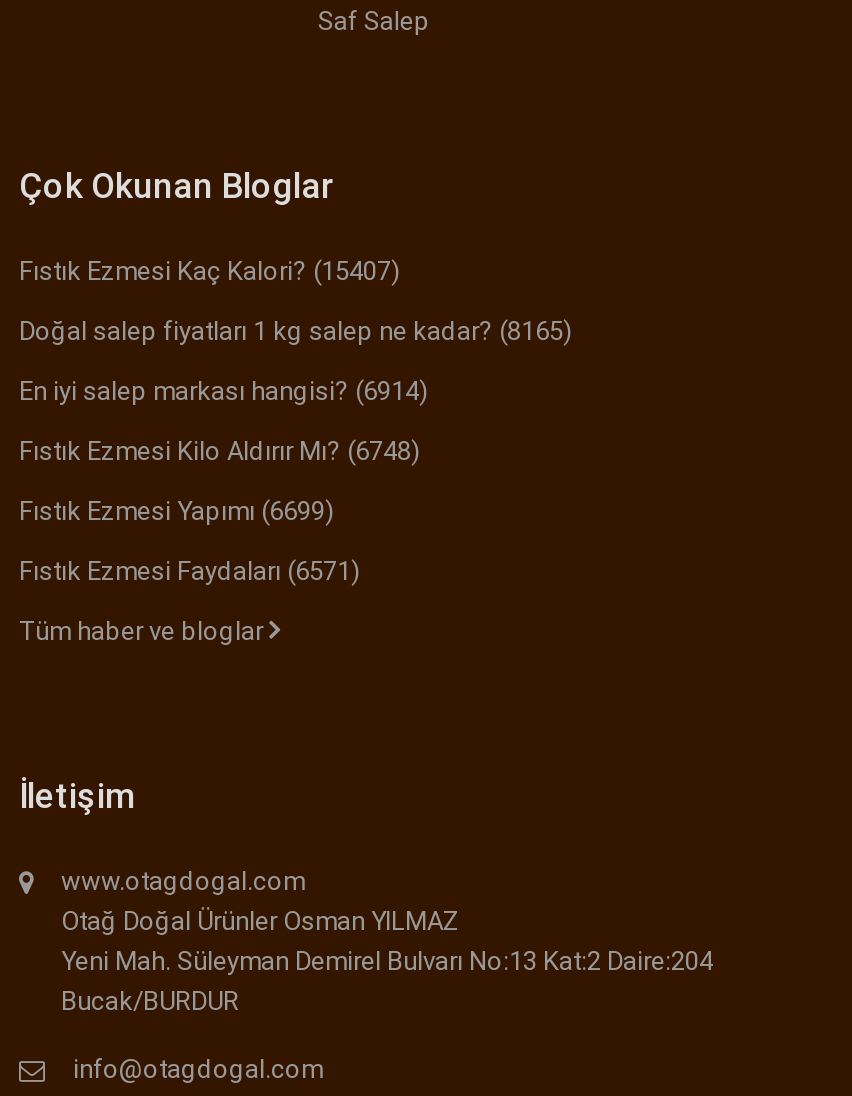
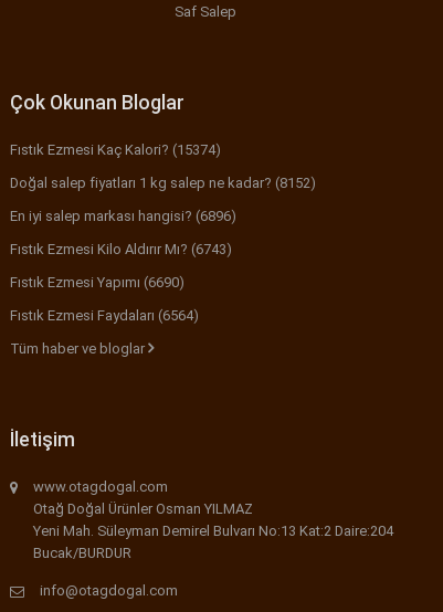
- Fıstık Ezmesi Kaç Kalori? (15407)
+ Fıstık Ezmesi Kaç Kalori? (15374)

- Doğal salep fiyatları 1 kg salep ne kadar? (8165)
+ Doğal salep fiyatları 1 kg salep ne kadar? (8152)

- En iyi salep markası hangisi? (6914)
+ En iyi salep markası hangisi? (6896)

- Fıstık Ezmesi Kilo Aldırır Mı? (6748)
+ Fıstık Ezmesi Kilo Aldırır Mı? (6743)

- Fıstık Ezmesi Yapımı (6699)
+ Fıstık Ezmesi Yapımı (6690)

- Fıstık Ezmesi Faydaları (6571)
+ Fıstık Ezmesi Faydaları (6564)
